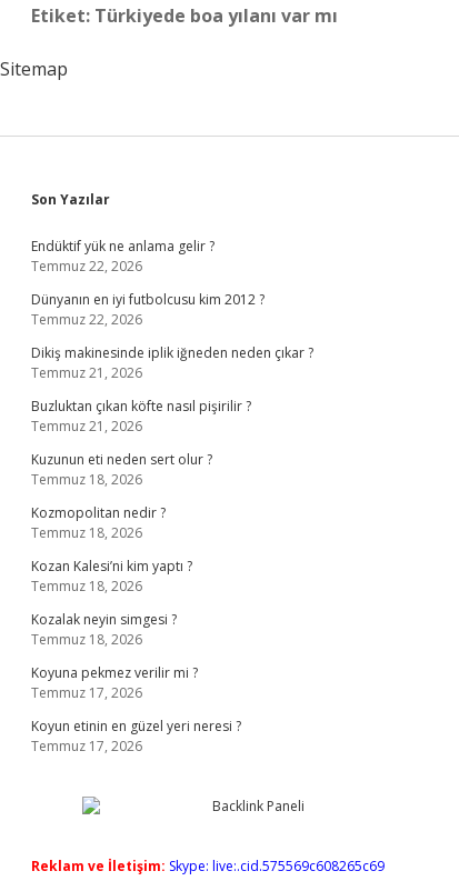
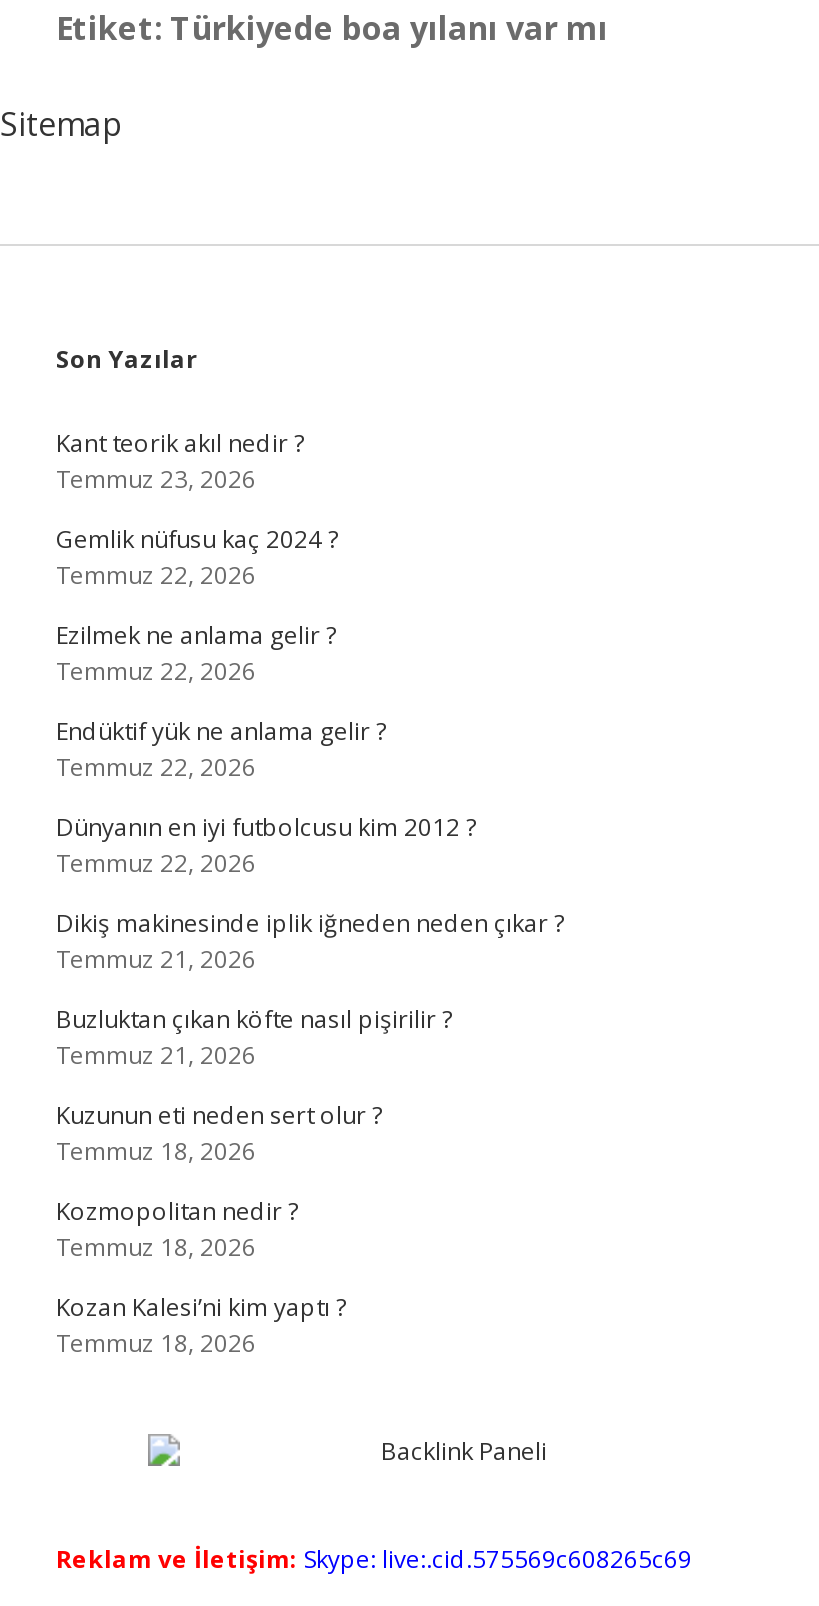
+ Kant teorik akıl nedir ?
+ Temmuz 23, 2026
+ Gemlik nüfusu kaç 2024 ?
+ Temmuz 22, 2026
+ Ezilmek ne anlama gelir ?
+ Temmuz 22, 2026

moved down: Endüktif yük ne anlama gelir ? | Temmuz 22, 2026 | Dünyanın en iyi futbolcusu kim 2012 ? | ... | Kozan Kalesi’ni kim yaptı ? | Temmuz 18, 2026

- Kozalak neyin simgesi ?
- Temmuz 18, 2026
- Koyuna pekmez verilir mi ?
- Temmuz 17, 2026
- Koyun etinin en güzel yeri neresi ?
- Temmuz 17, 2026
